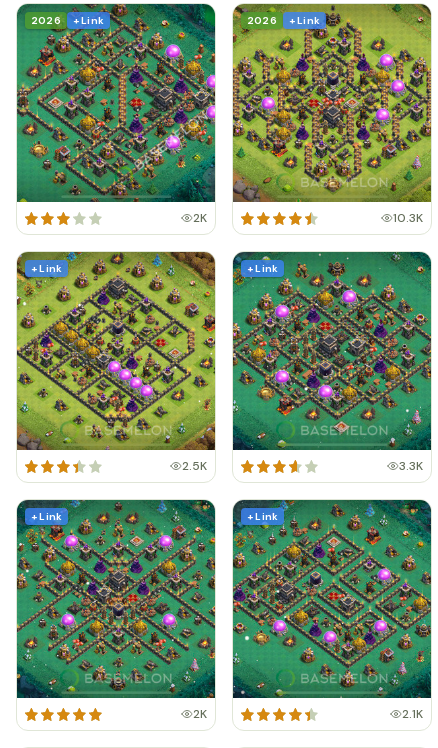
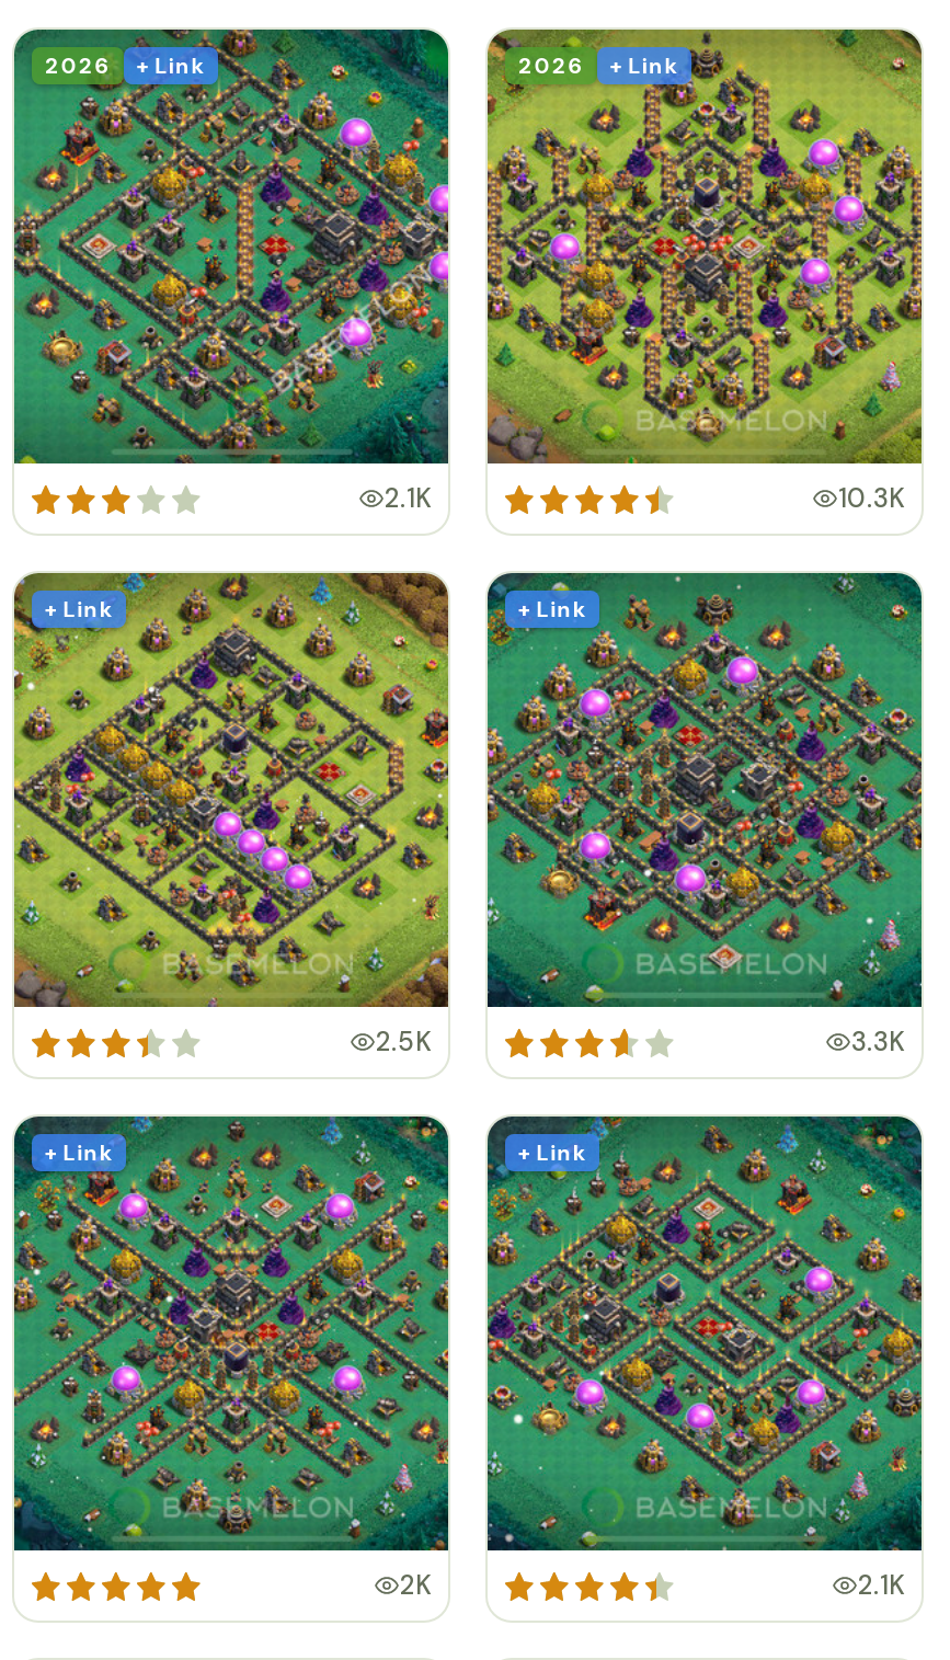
- 2K
+ 2.1K
